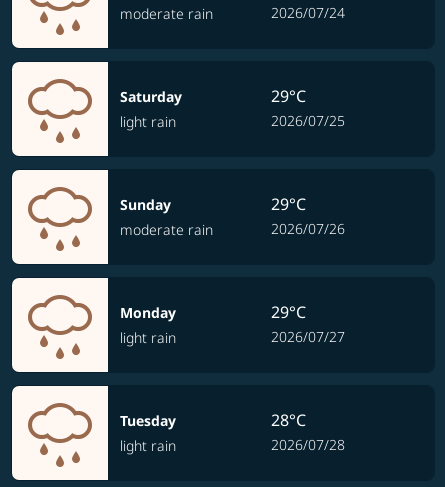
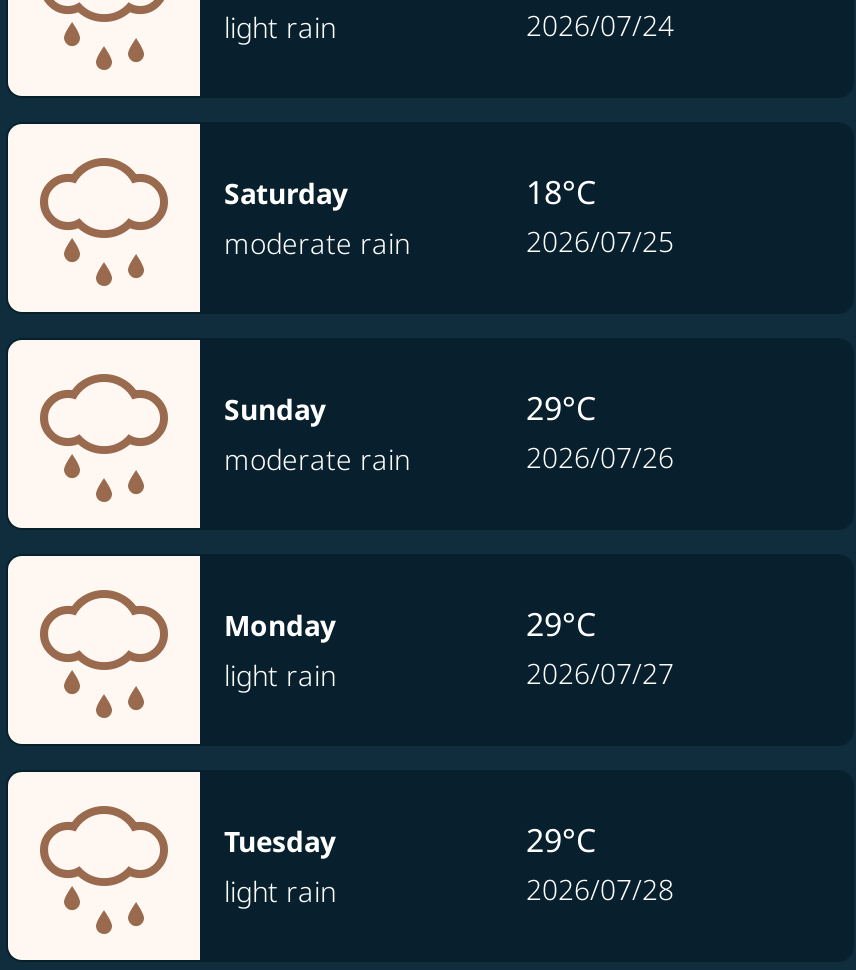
- moderate rain
+ light rain

- 29°C
+ 18°C

- light rain
+ moderate rain

- 28°C
+ 29°C
